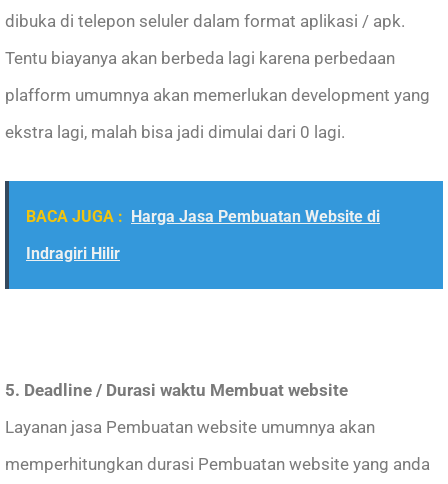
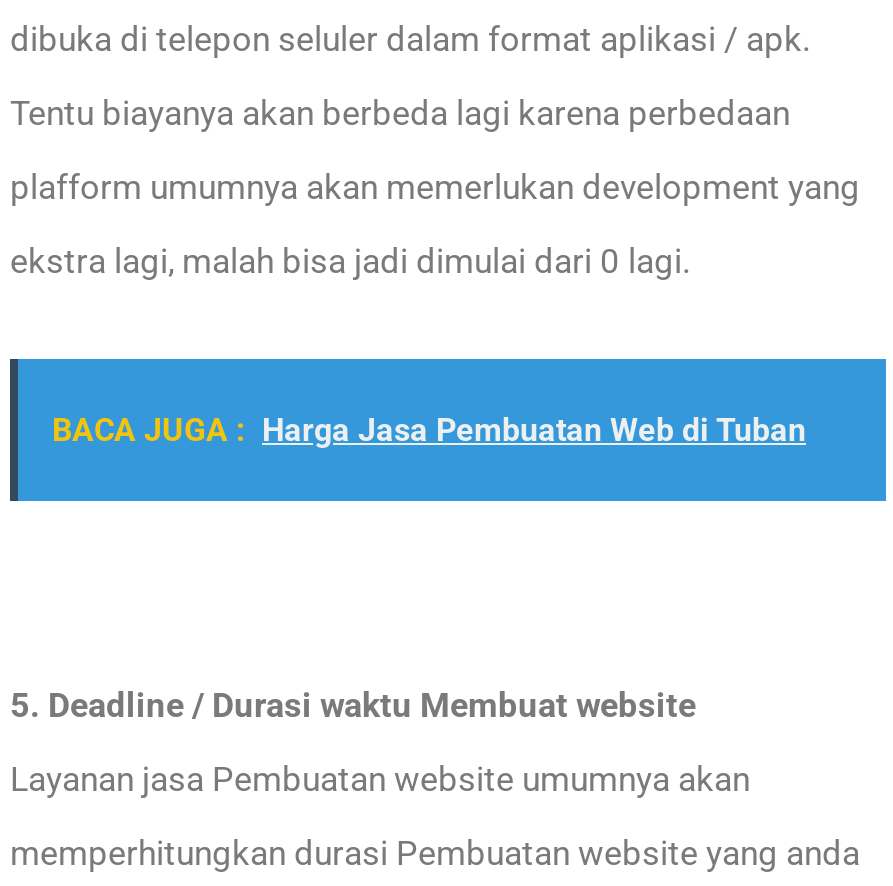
- BACA JUGA : Harga Jasa Pembuatan Website di
- Indragiri Hilir
+ BACA JUGA : Harga Jasa Pembuatan Web di Tuban
